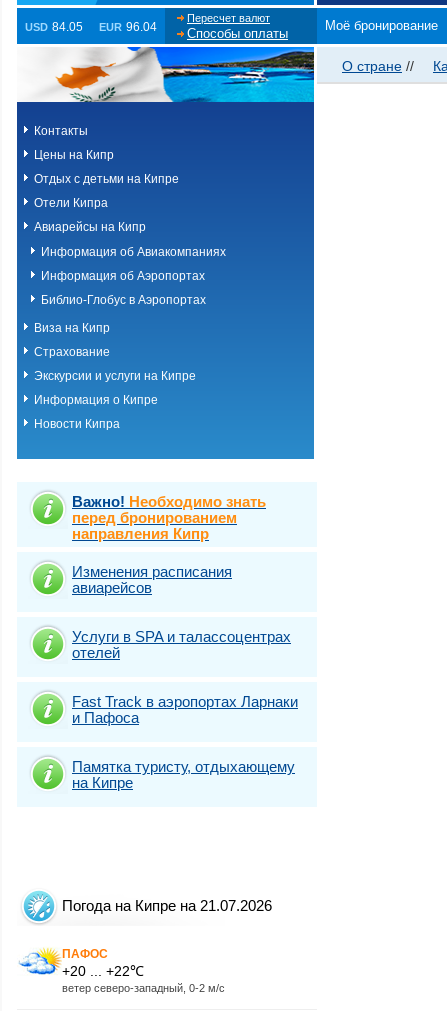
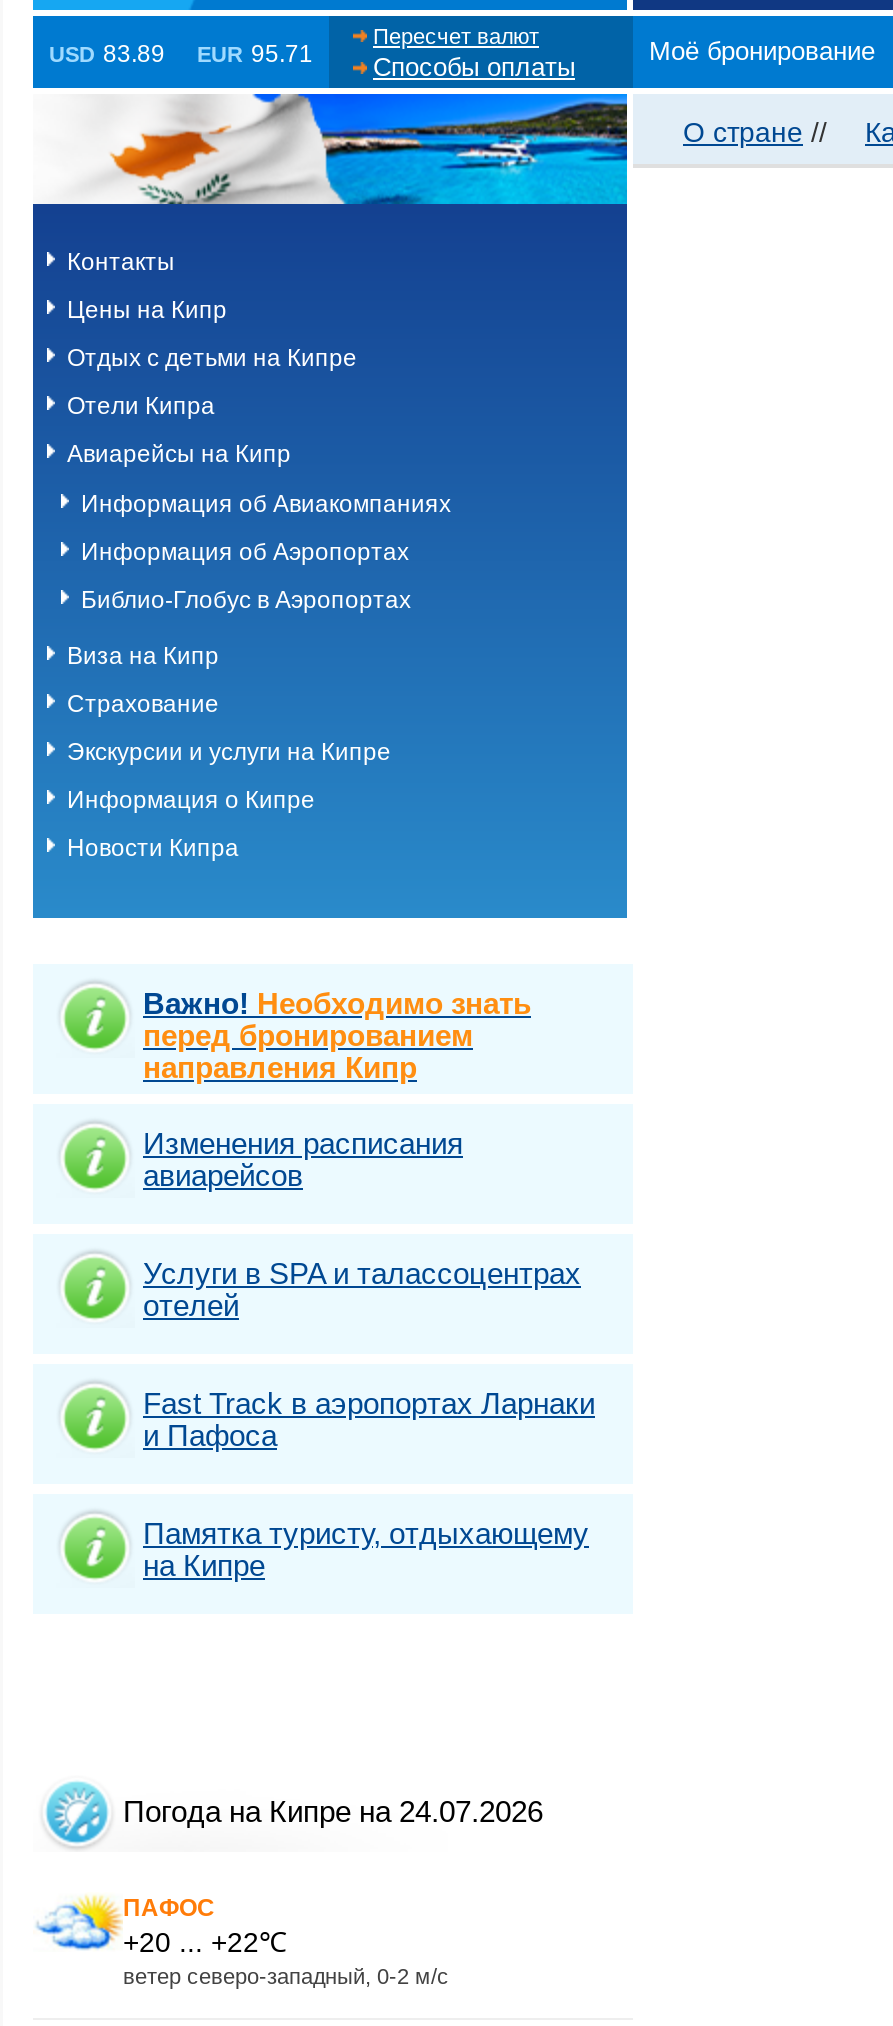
- USD 84.05
+ USD 83.89

- EUR 96.04
+ EUR 95.71

- Погода на Кипре на 21.07.2026
+ Погода на Кипре на 24.07.2026
